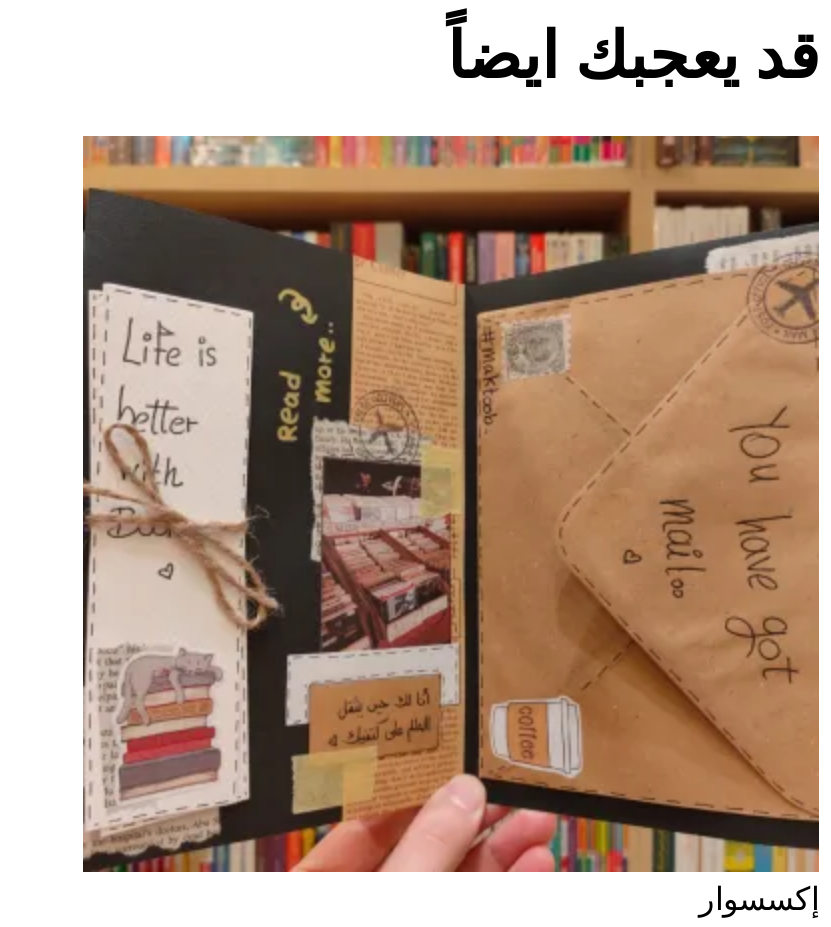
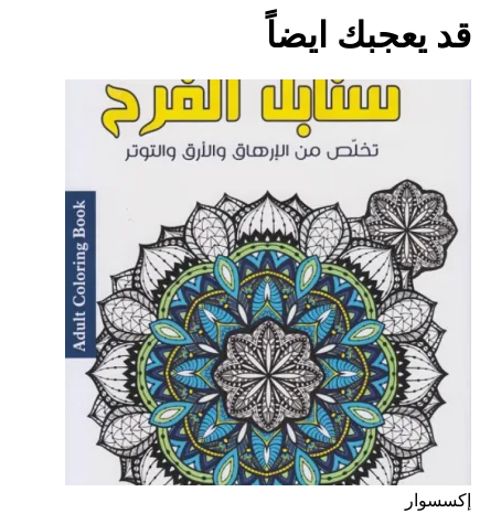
- [image]
+ [image]
